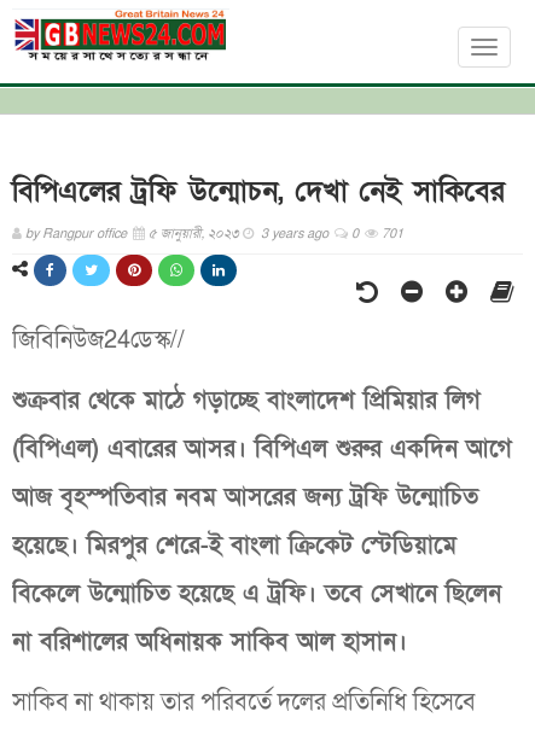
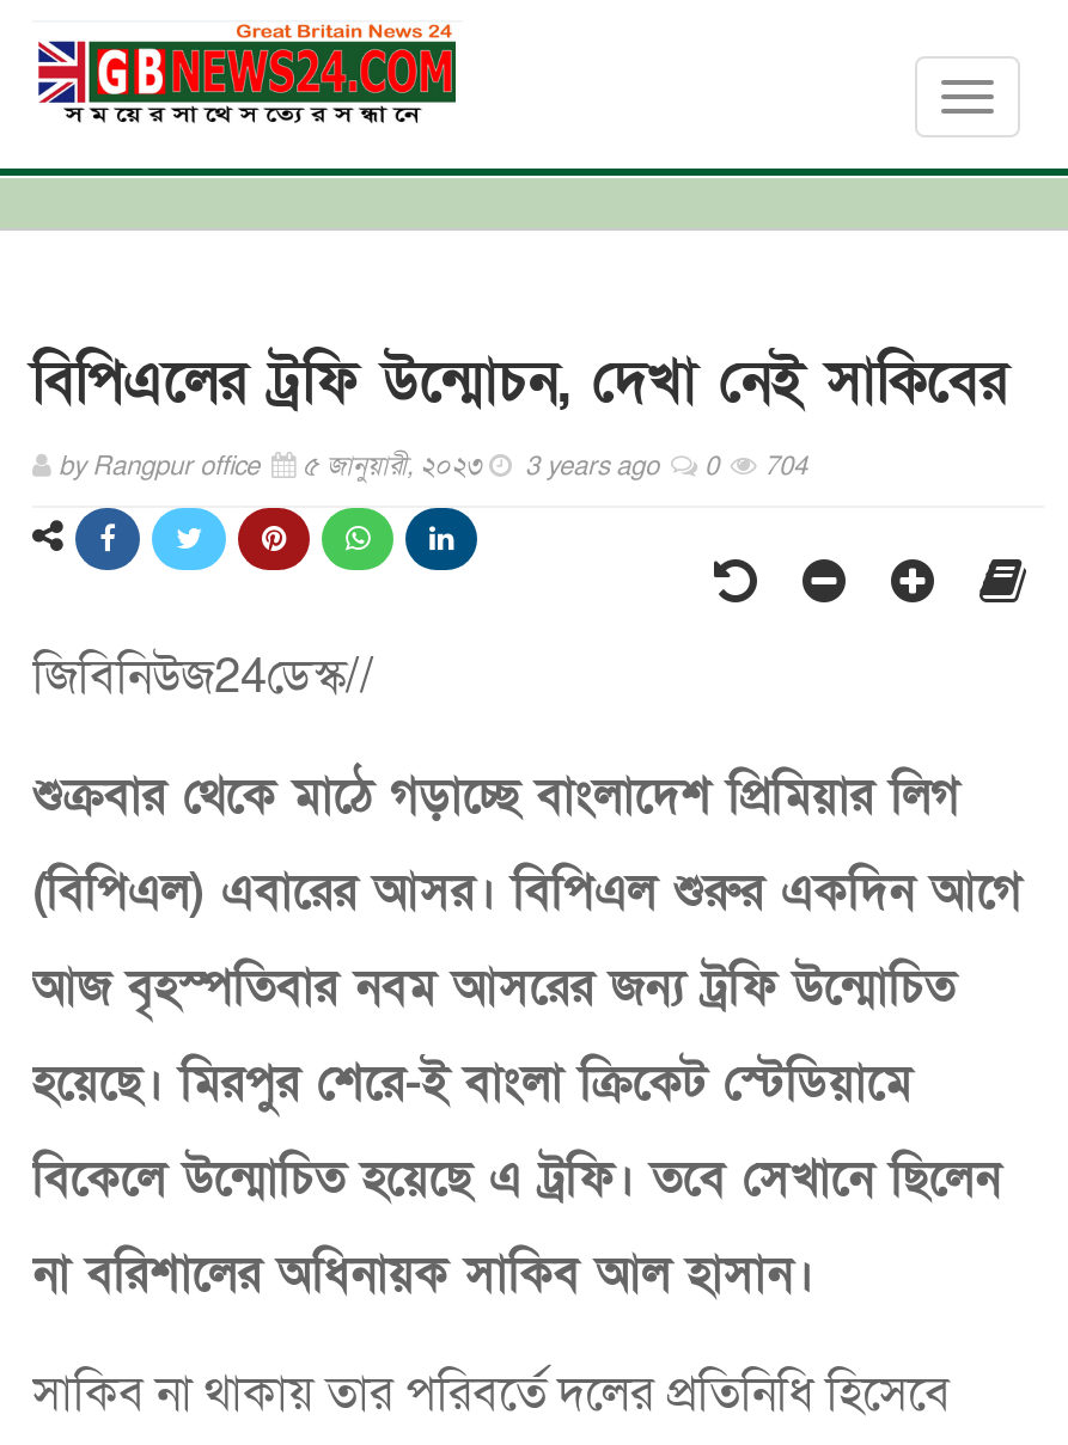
- byRangpur office ৫ জানুয়ারী, ২০২৩ 3 years ago 0 701
+ byRangpur office ৫ জানুয়ারী, ২০২৩ 3 years ago 0 704
